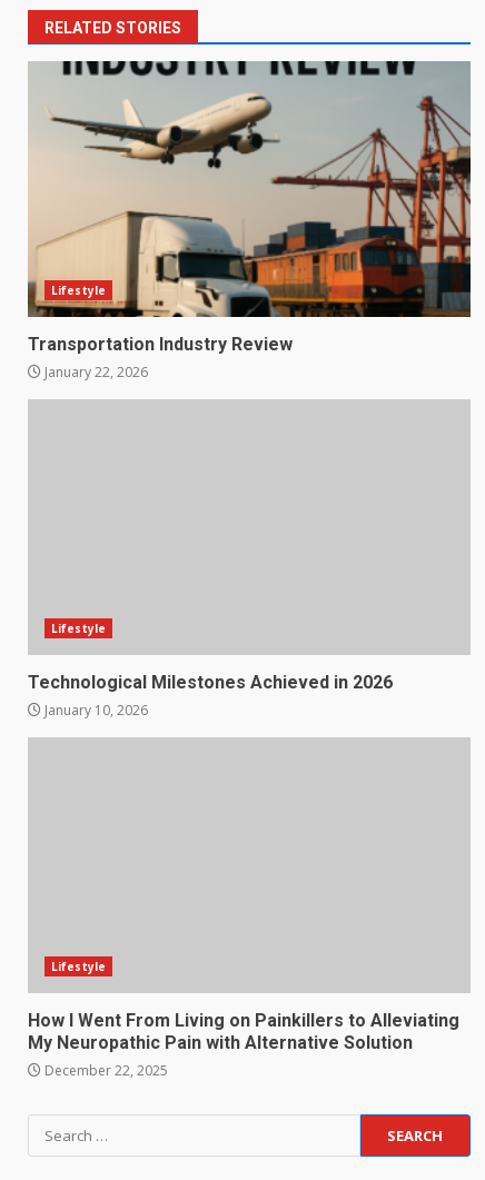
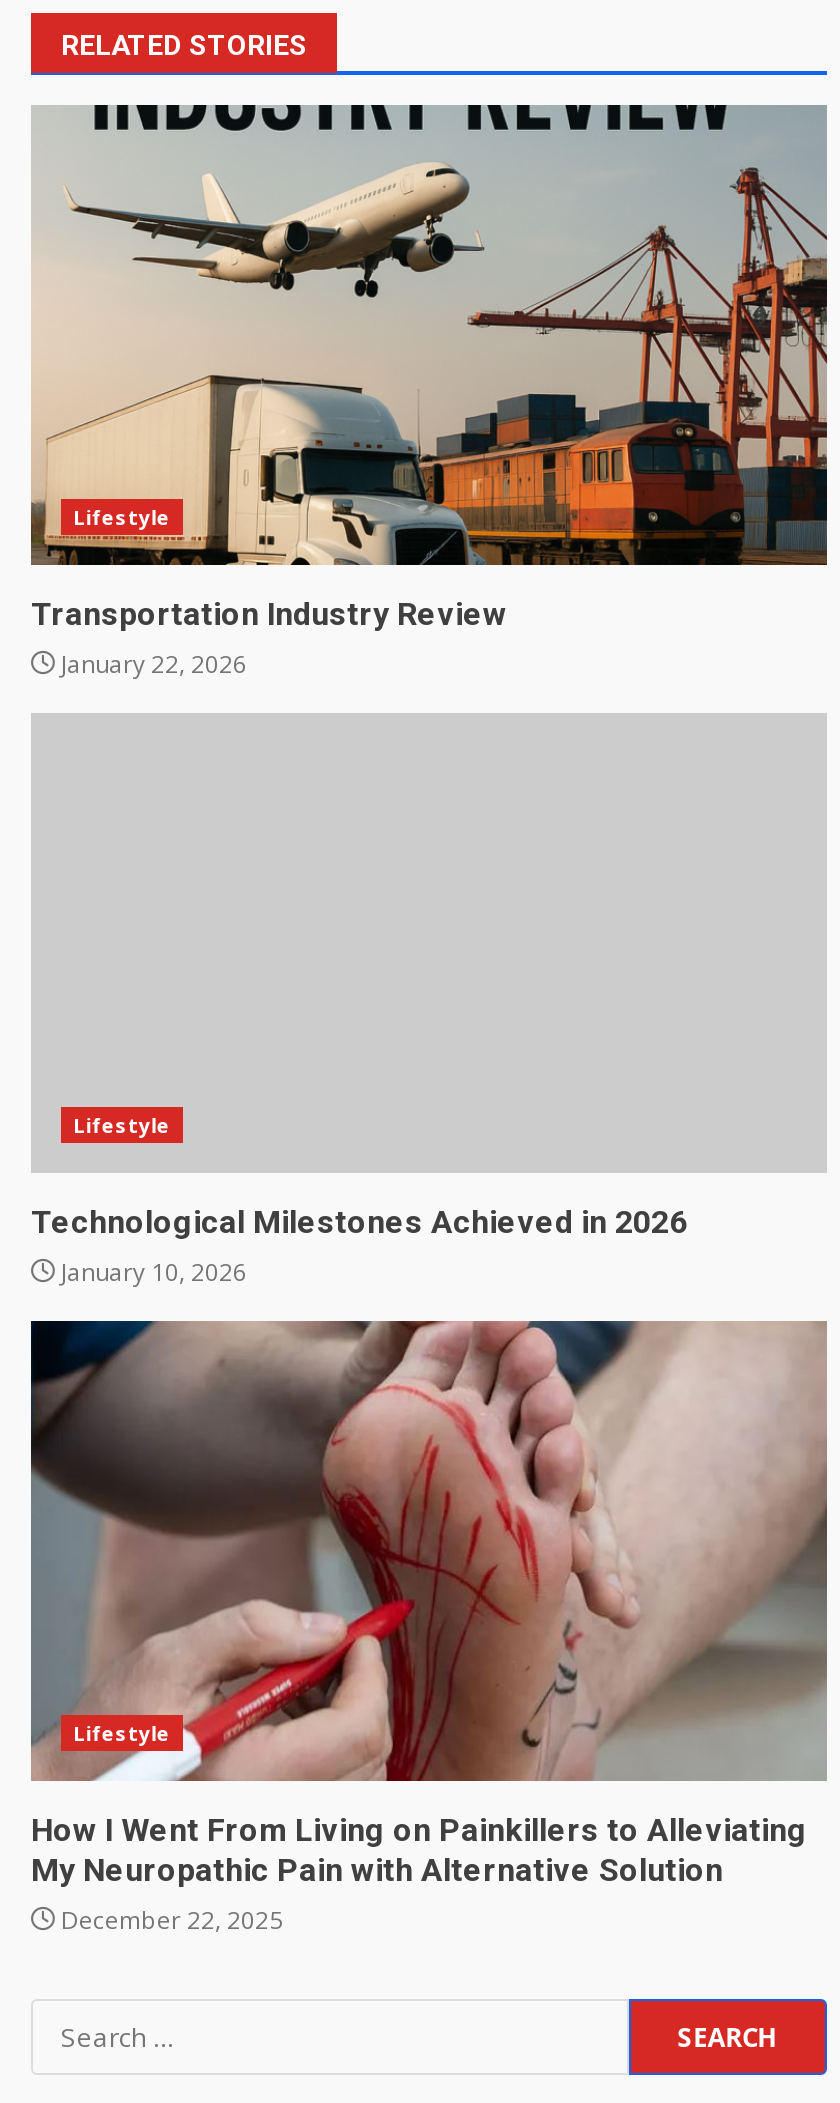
+ [image]
